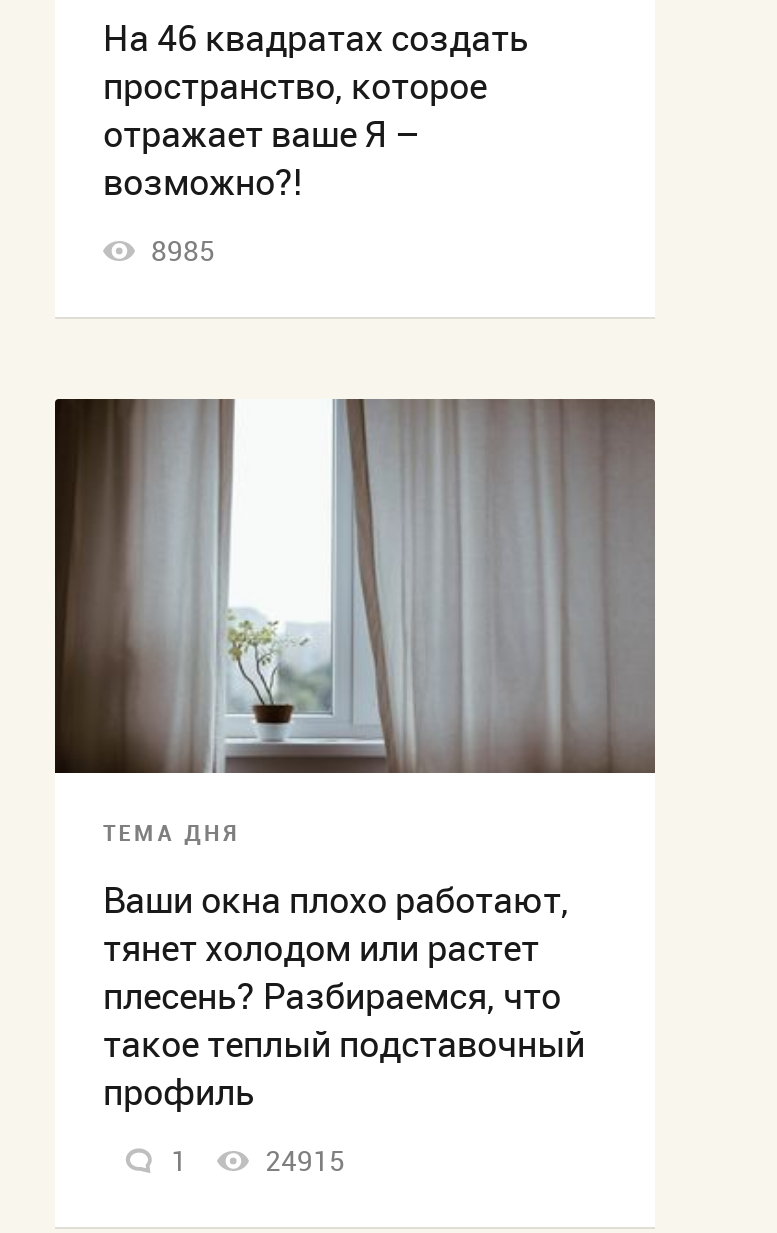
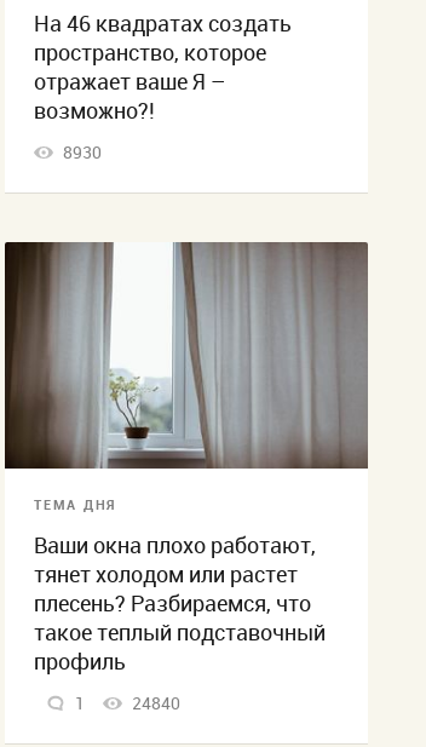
- 8985
+ 8930

- 24915
+ 24840
